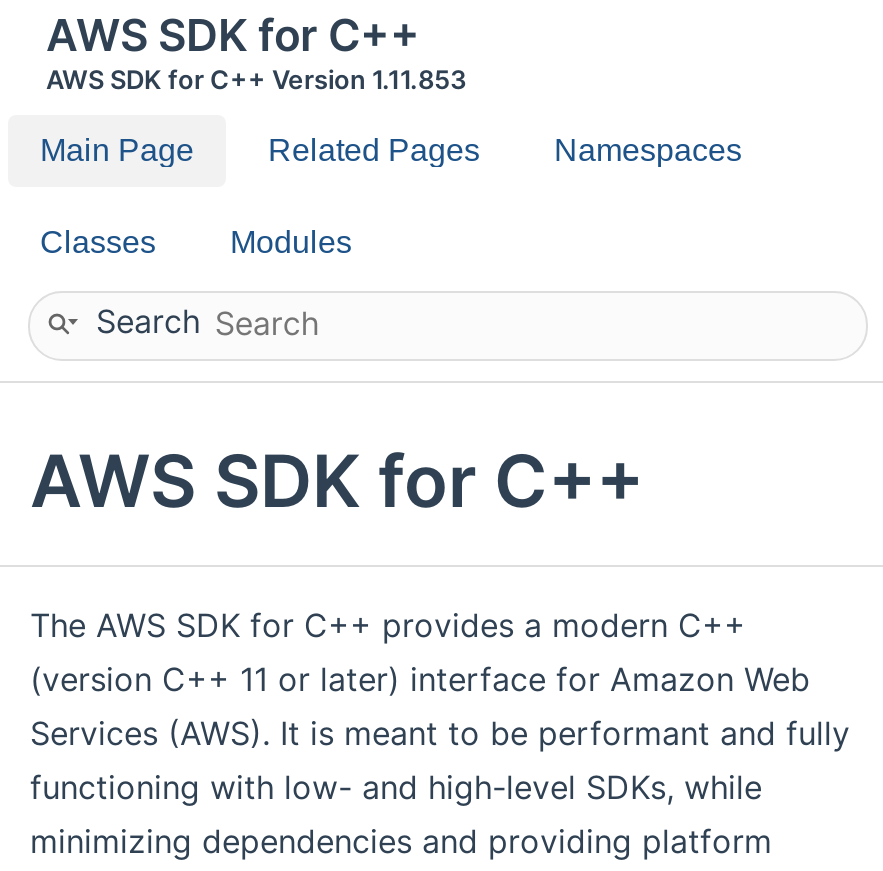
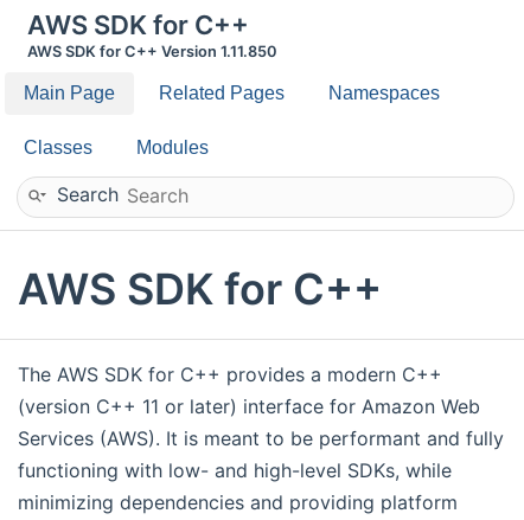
- AWS SDK for C++ Version 1.11.853
+ AWS SDK for C++ Version 1.11.850
